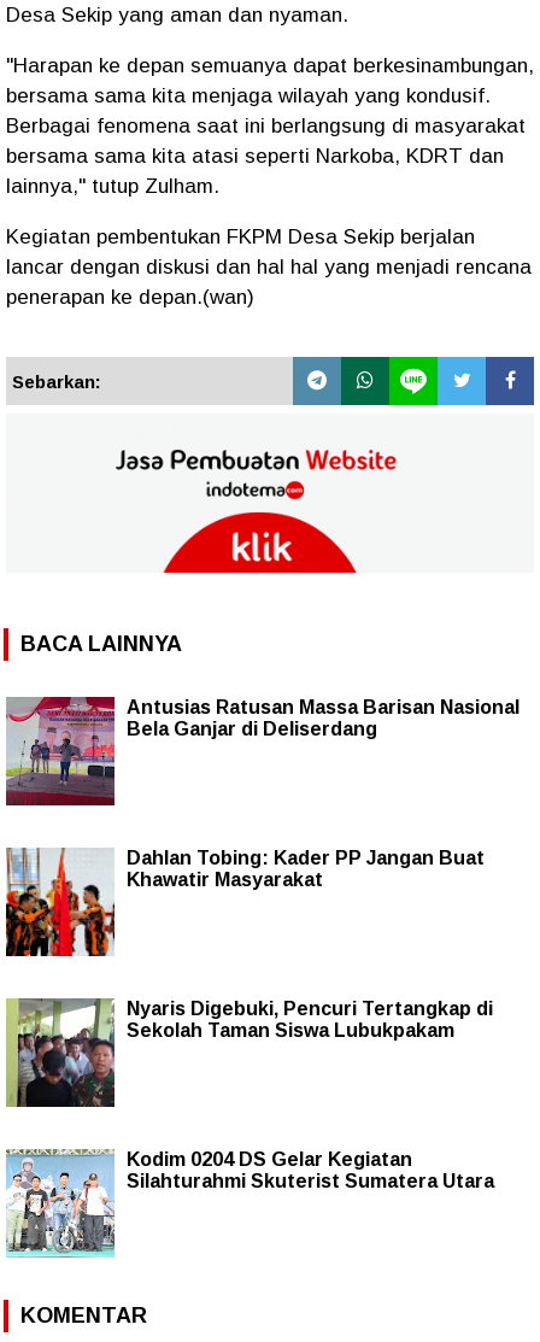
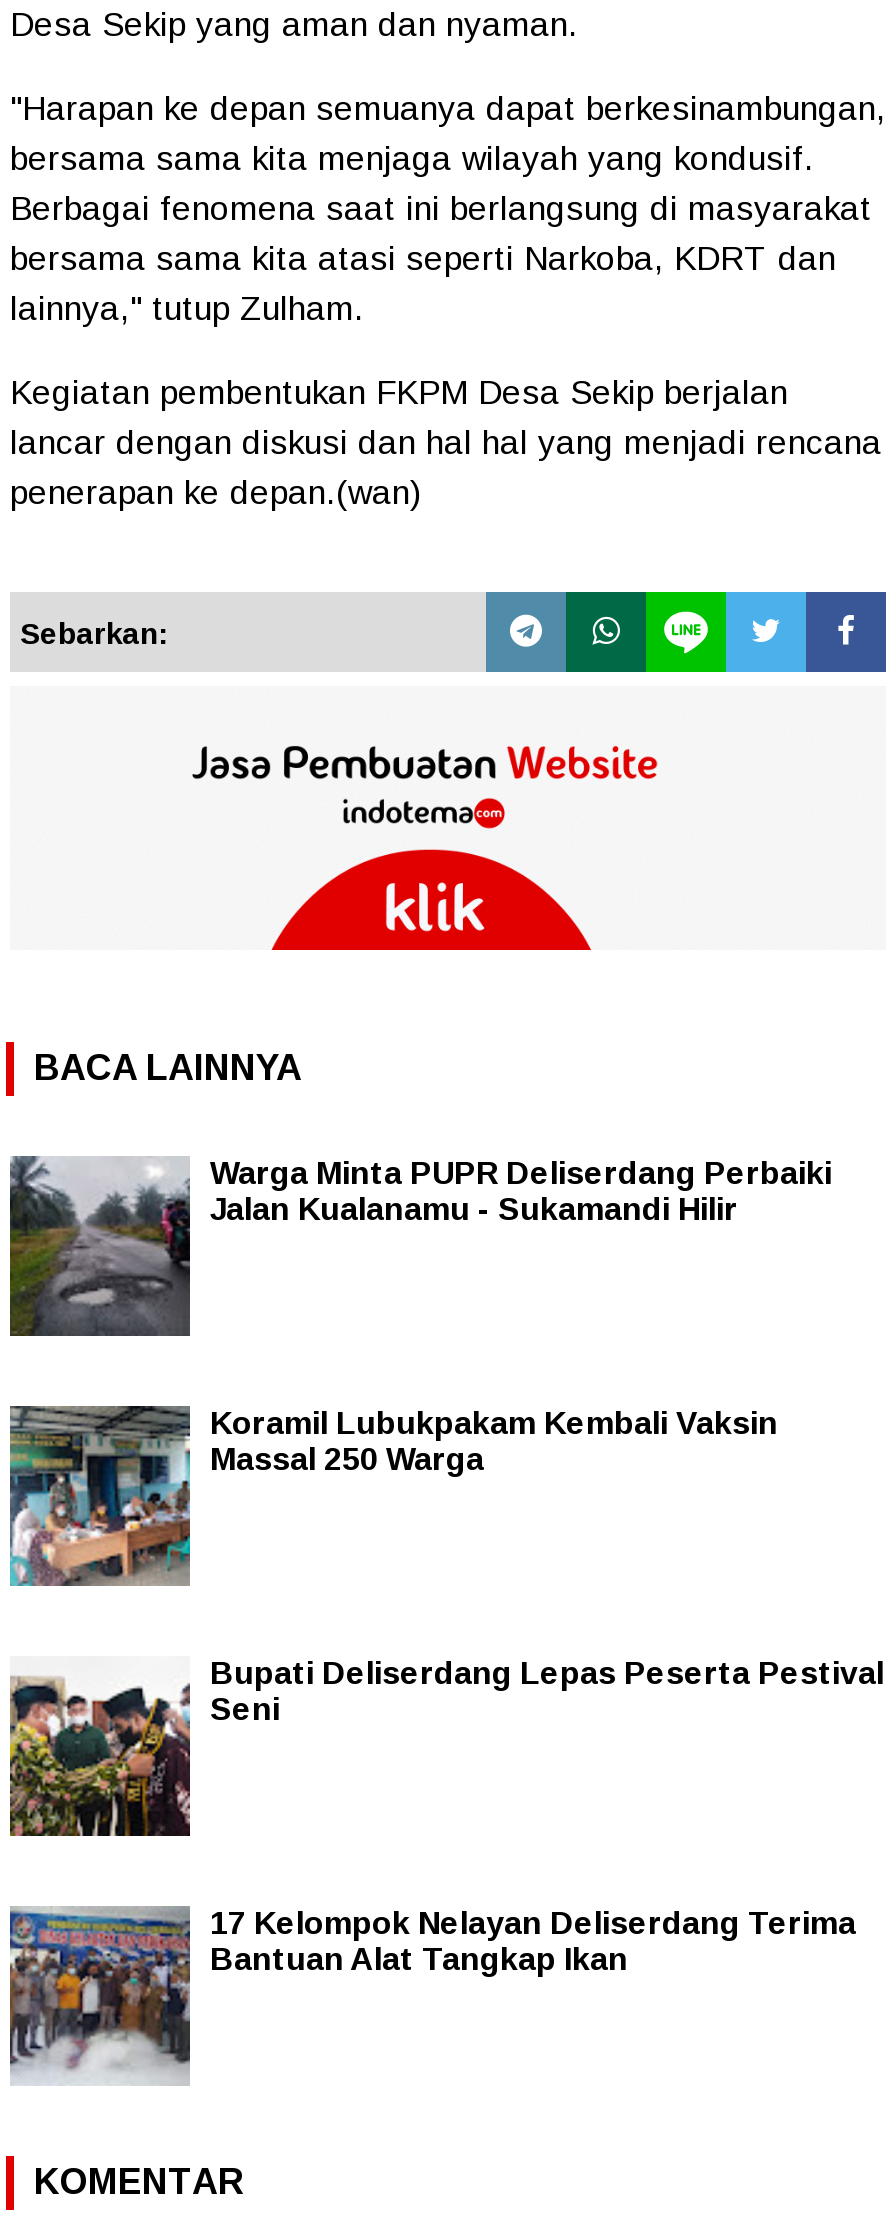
- [image]
- Antusias Ratusan Massa Barisan Nasional
- Bela Ganjar di Deliserdang
+ [image]
+ Warga Minta PUPR Deliserdang Perbaiki
+ Jalan Kualanamu - Sukamandi Hilir

- [image]
- Dahlan Tobing: Kader PP Jangan Buat
- Khawatir Masyarakat
+ [image]
+ Koramil Lubukpakam Kembali Vaksin
+ Massal 250 Warga

- [image]
- Nyaris Digebuki, Pencuri Tertangkap di
- Sekolah Taman Siswa Lubukpakam
+ [image]
+ Bupati Deliserdang Lepas Peserta Pestival
+ Seni

- [image]
- Kodim 0204 DS Gelar Kegiatan
- Silahturahmi Skuterist Sumatera Utara
+ [image]
+ 17 Kelompok Nelayan Deliserdang Terima
+ Bantuan Alat Tangkap Ikan
